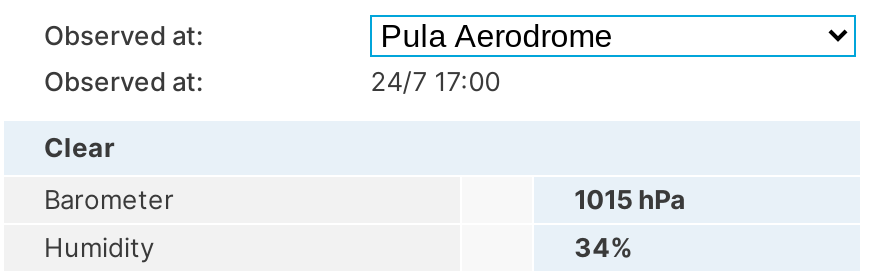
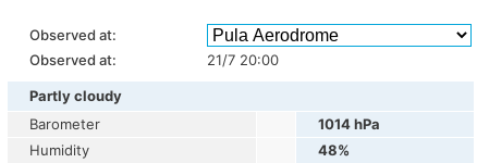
- 24/7 17:00
+ 21/7 20:00

- Clear
+ Partly cloudy

- 1015 hPa
+ 1014 hPa

- 34%
+ 48%
